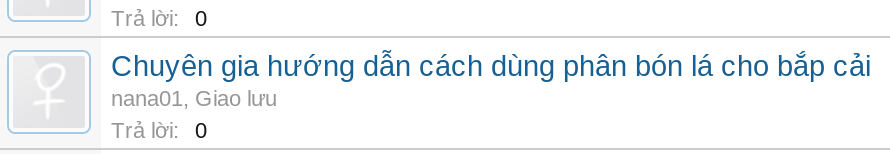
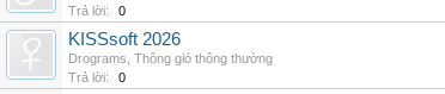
- Chuyên gia hướng dẫn cách dùng phân bón lá cho bắp cải
- nana01, Giao lưu
+ KISSsoft 2026
+ Drograms, Thông gió thông thường
